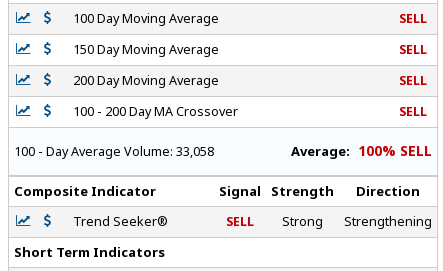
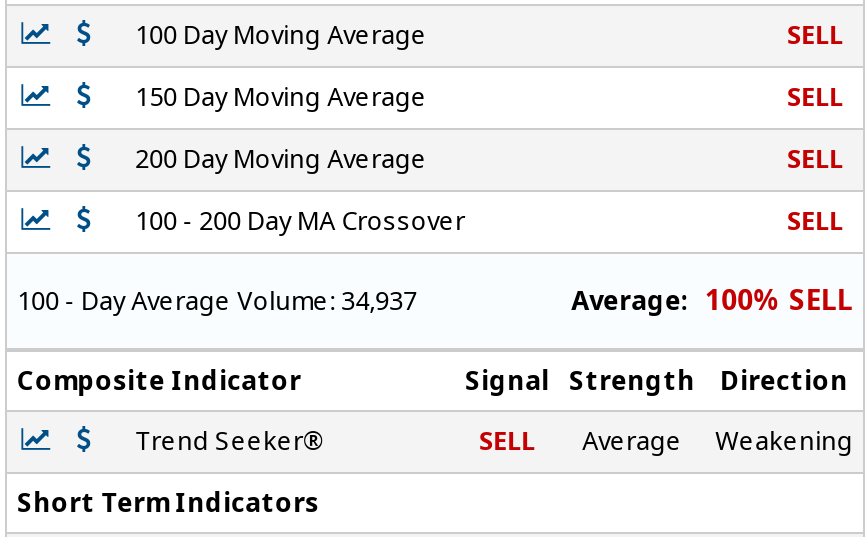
- 100 - Day Average Volume: 33,058
+ 100 - Day Average Volume: 34,937

- Strong
- Strengthening
+ Average
+ Weakening
